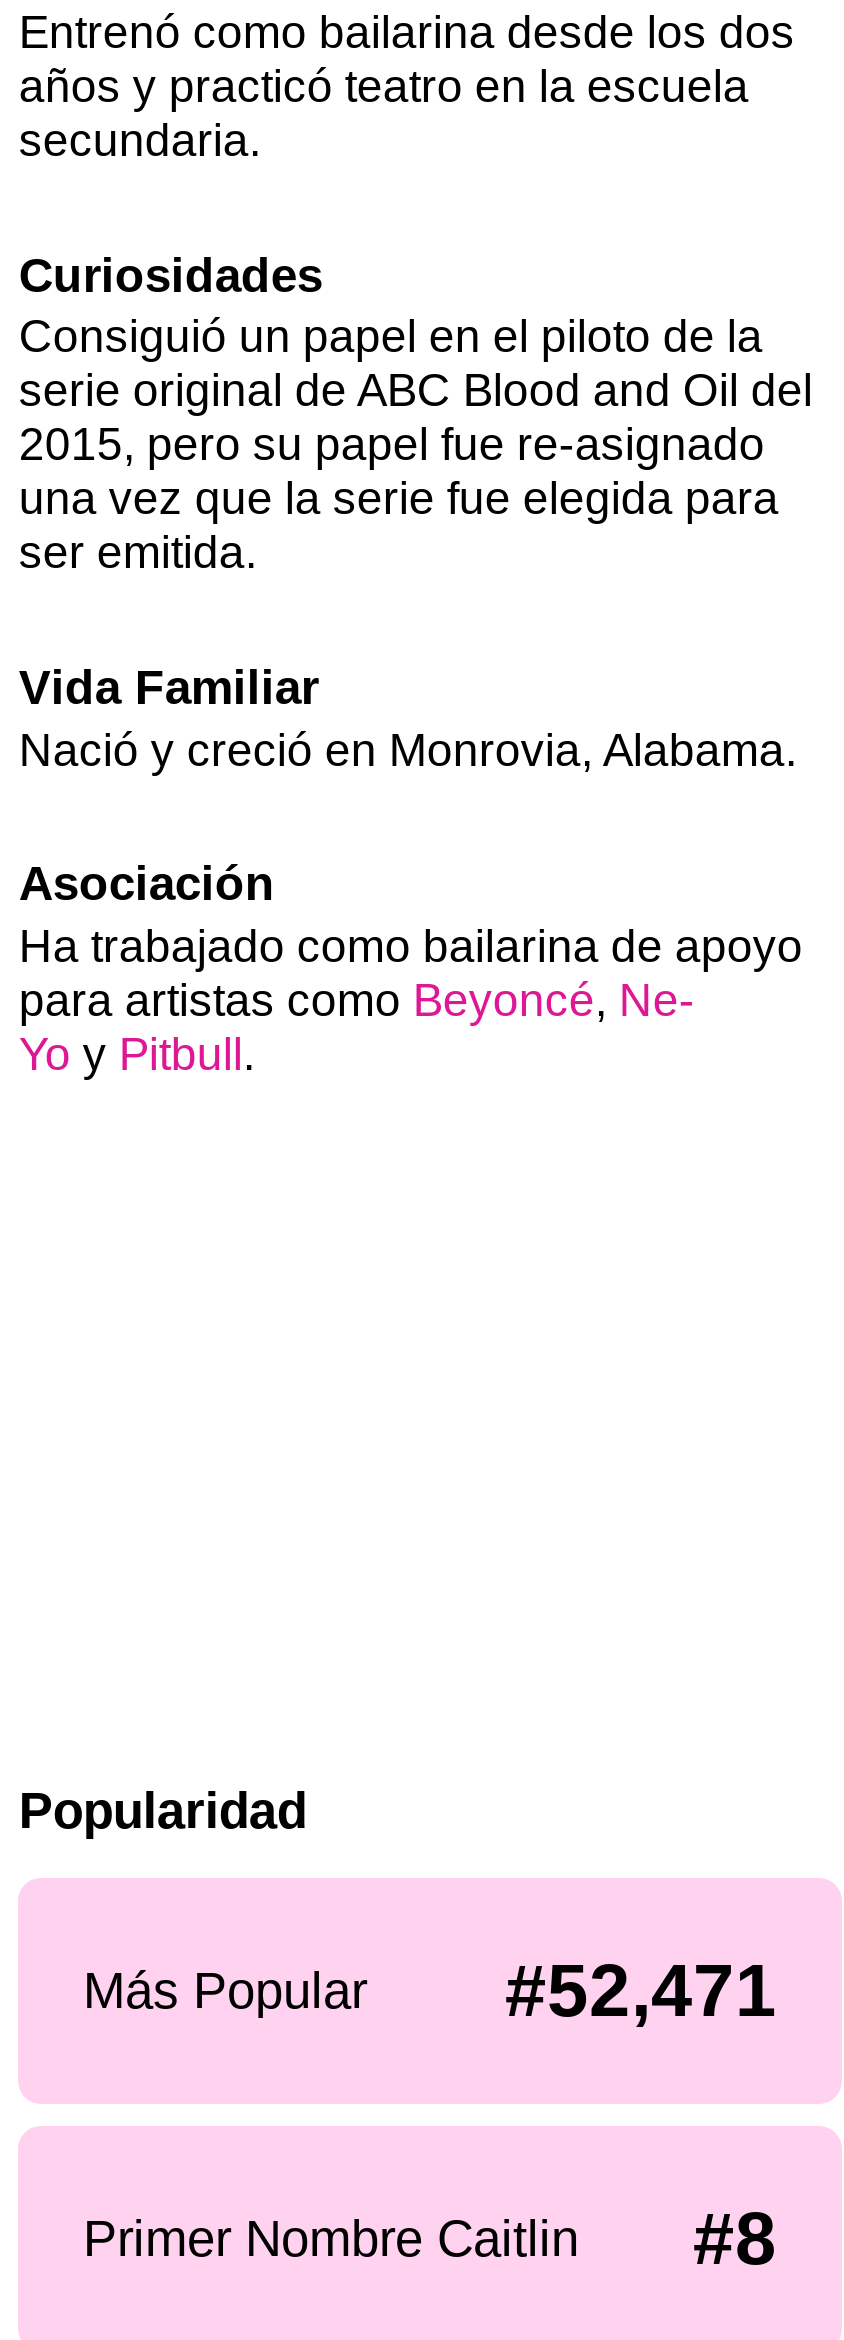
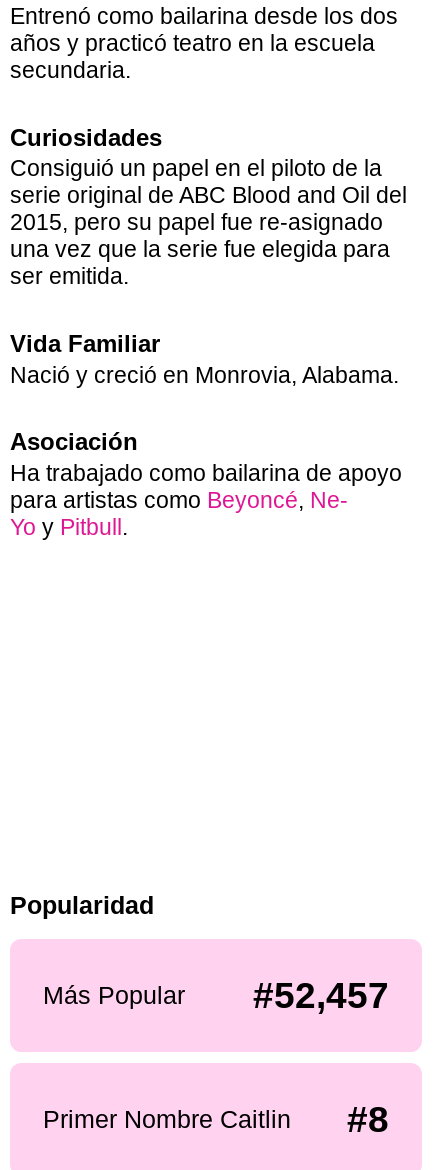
- #52,471
+ #52,457
